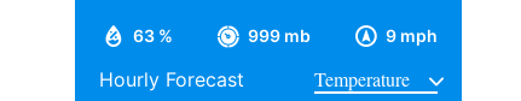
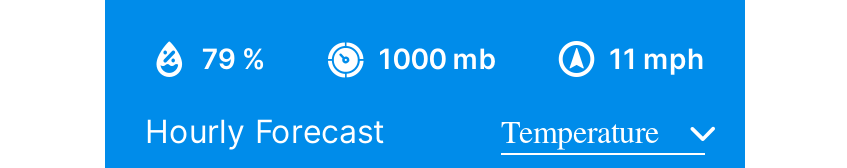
- 63 %
+ 79 %

- 999 mb
+ 1000 mb

- 9 mph
+ 11 mph
